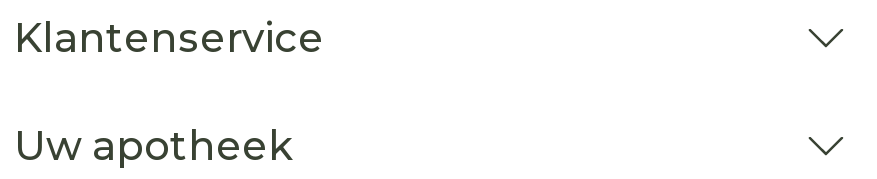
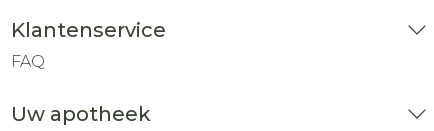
+ FAQ
